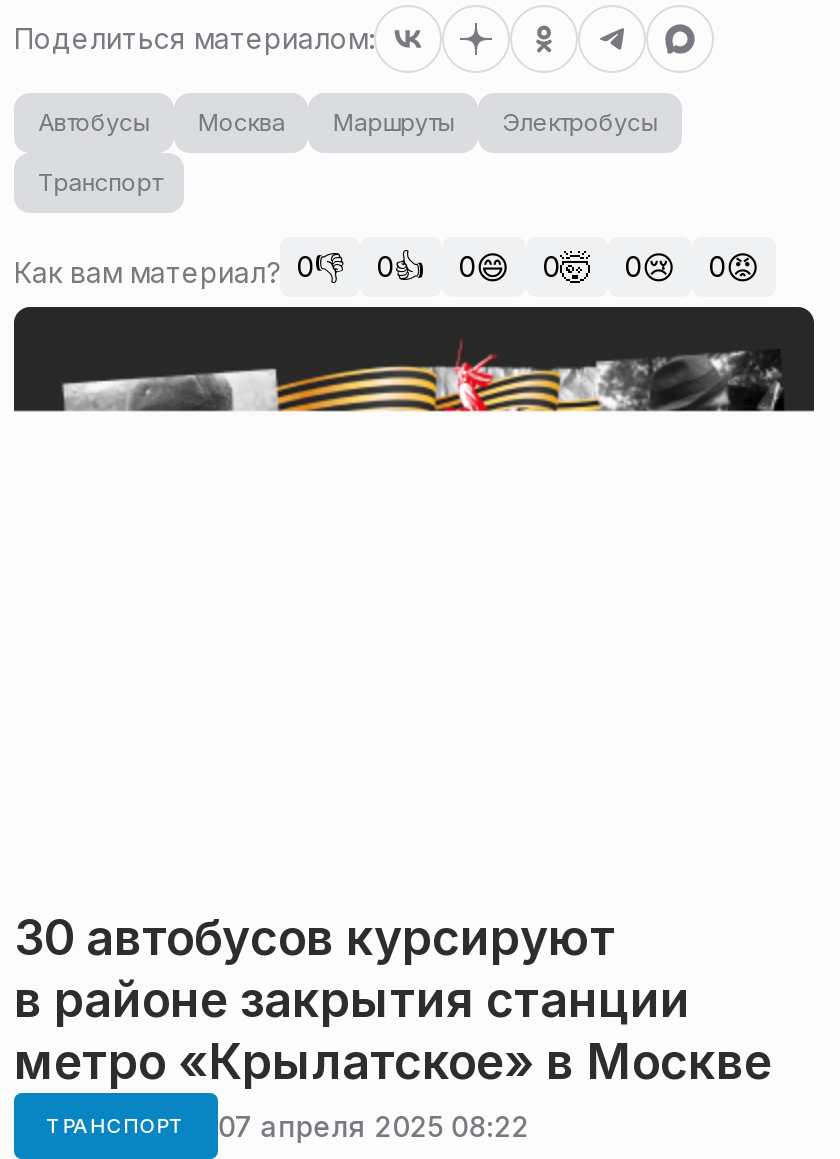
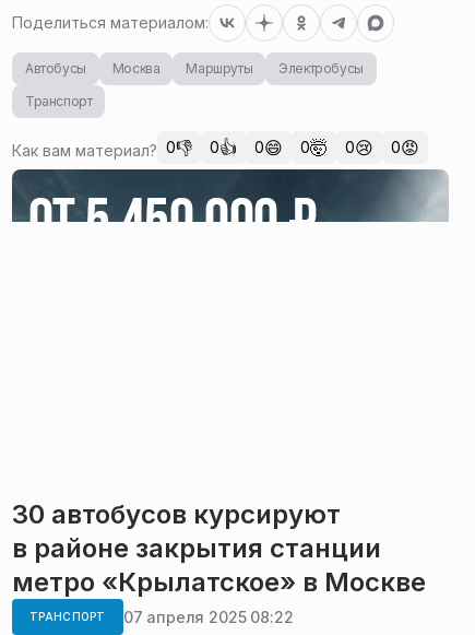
- [image]
+ [image]
